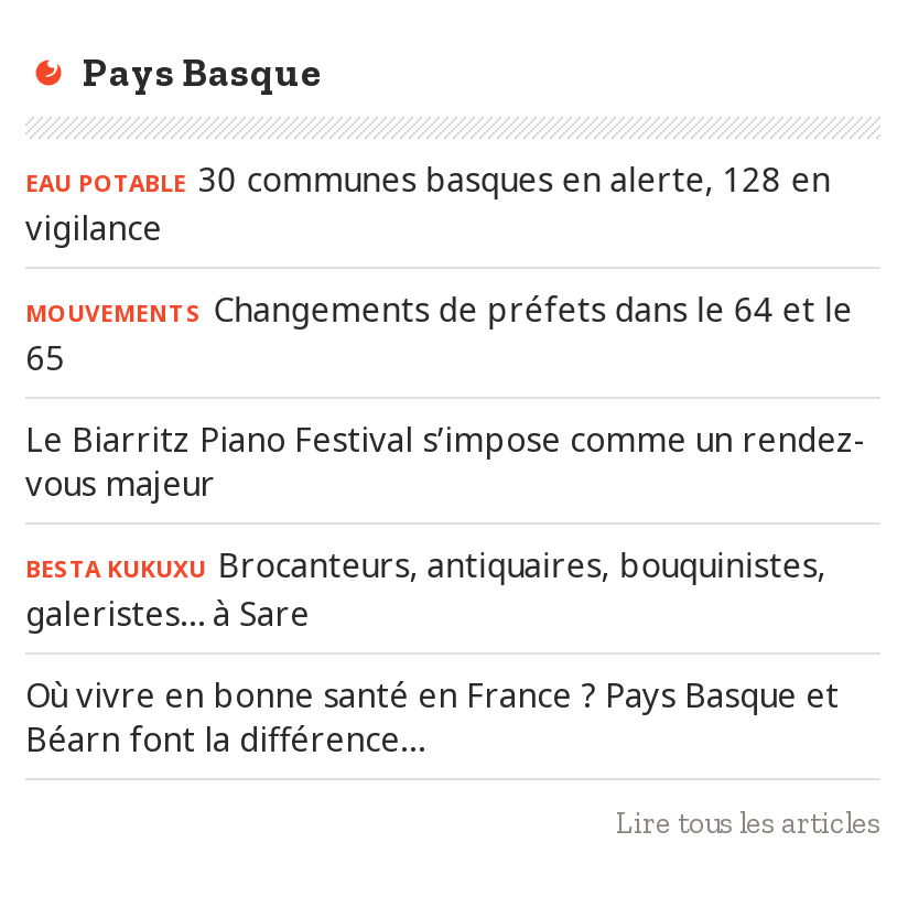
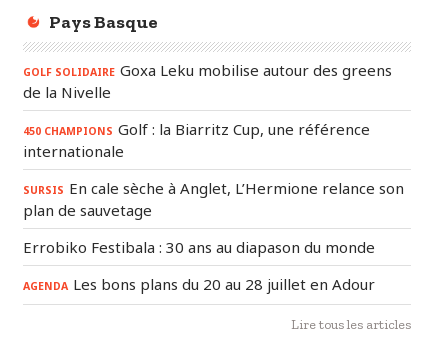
- EAU POTABLE 30 communes basques en alerte, 128 en
- vigilance
+ GOLF SOLIDAIRE Goxa Leku mobilise autour des greens
+ de la Nivelle

- MOUVEMENTS Changements de préfets dans le 64 et le
- 65
+ 450 CHAMPIONS Golf : la Biarritz Cup, une référence
+ internationale

- Le Biarritz Piano Festival s’impose comme un rendez-
- vous majeur
+ SURSIS En cale sèche à Anglet, L’Hermione relance son
+ plan de sauvetage

- BESTA KUKUXU Brocanteurs, antiquaires, bouquinistes,
- galeristes… à Sare
+ Errobiko Festibala : 30 ans au diapason du monde

- Où vivre en bonne santé en France ? Pays Basque et
- Béarn font la différence…
+ AGENDA Les bons plans du 20 au 28 juillet en Adour
